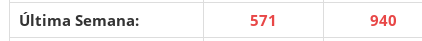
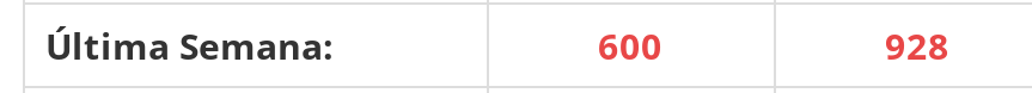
- 571
+ 600

- 940
+ 928
